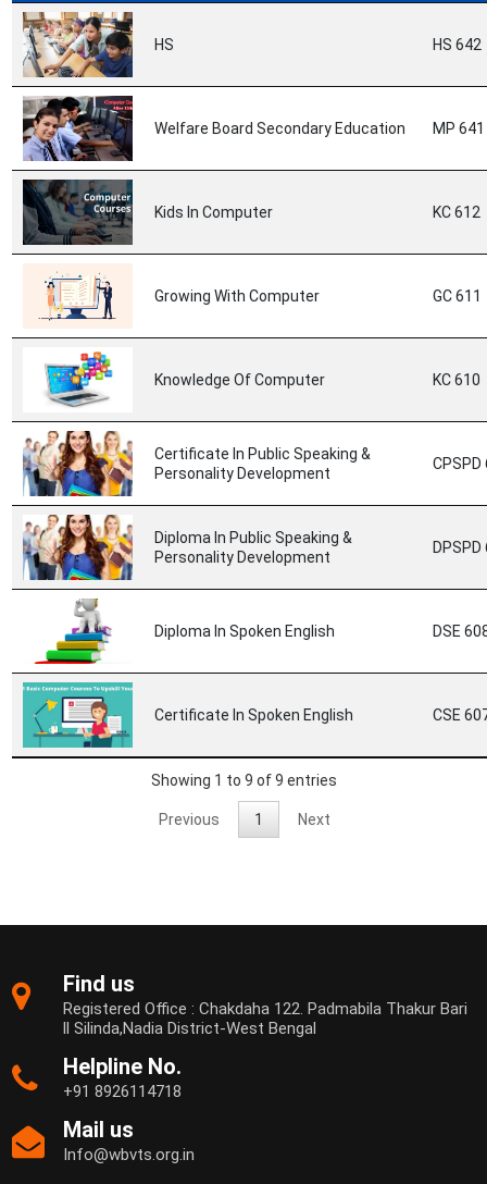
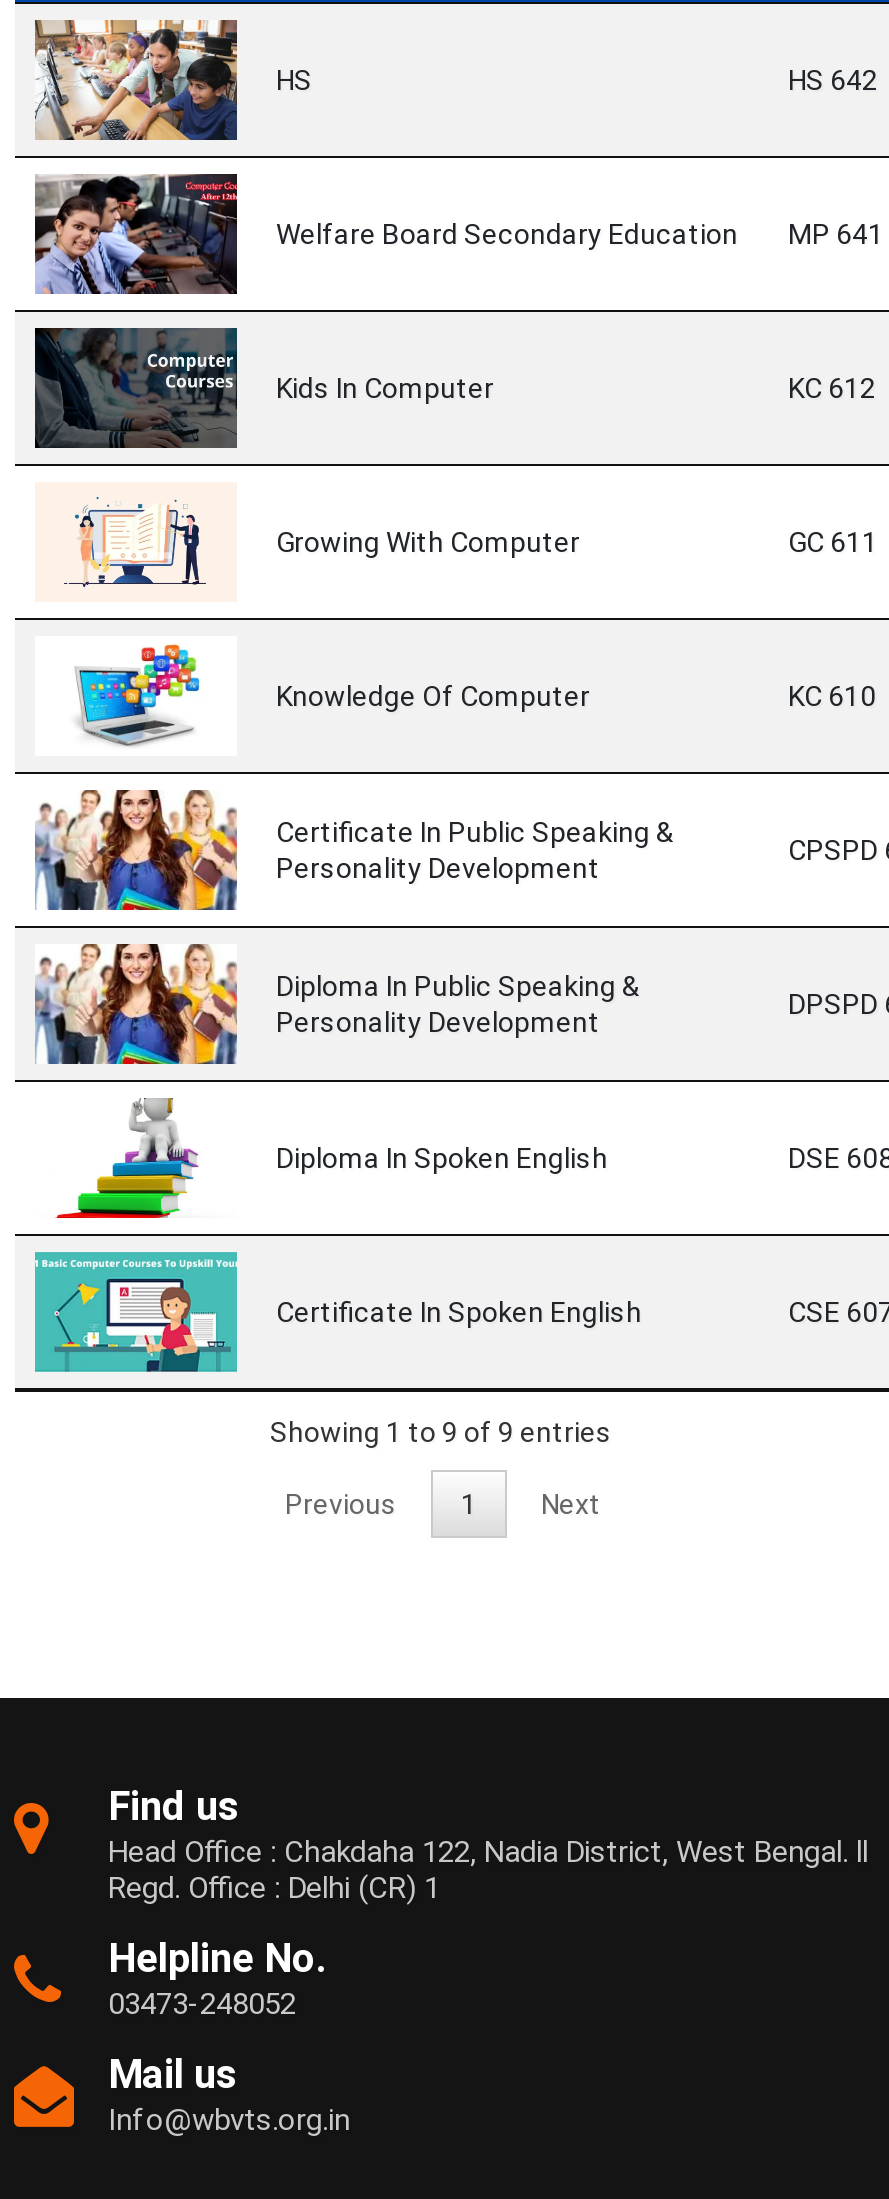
- Registered Office : Chakdaha 122. Padmabila Thakur Bari
- ll Silinda,Nadia District-West Bengal
+ Head Office : Chakdaha 122, Nadia District, West Bengal. ll
+ Regd. Office : Delhi (CR) 1

- +91 8926114718
+ 03473-248052
